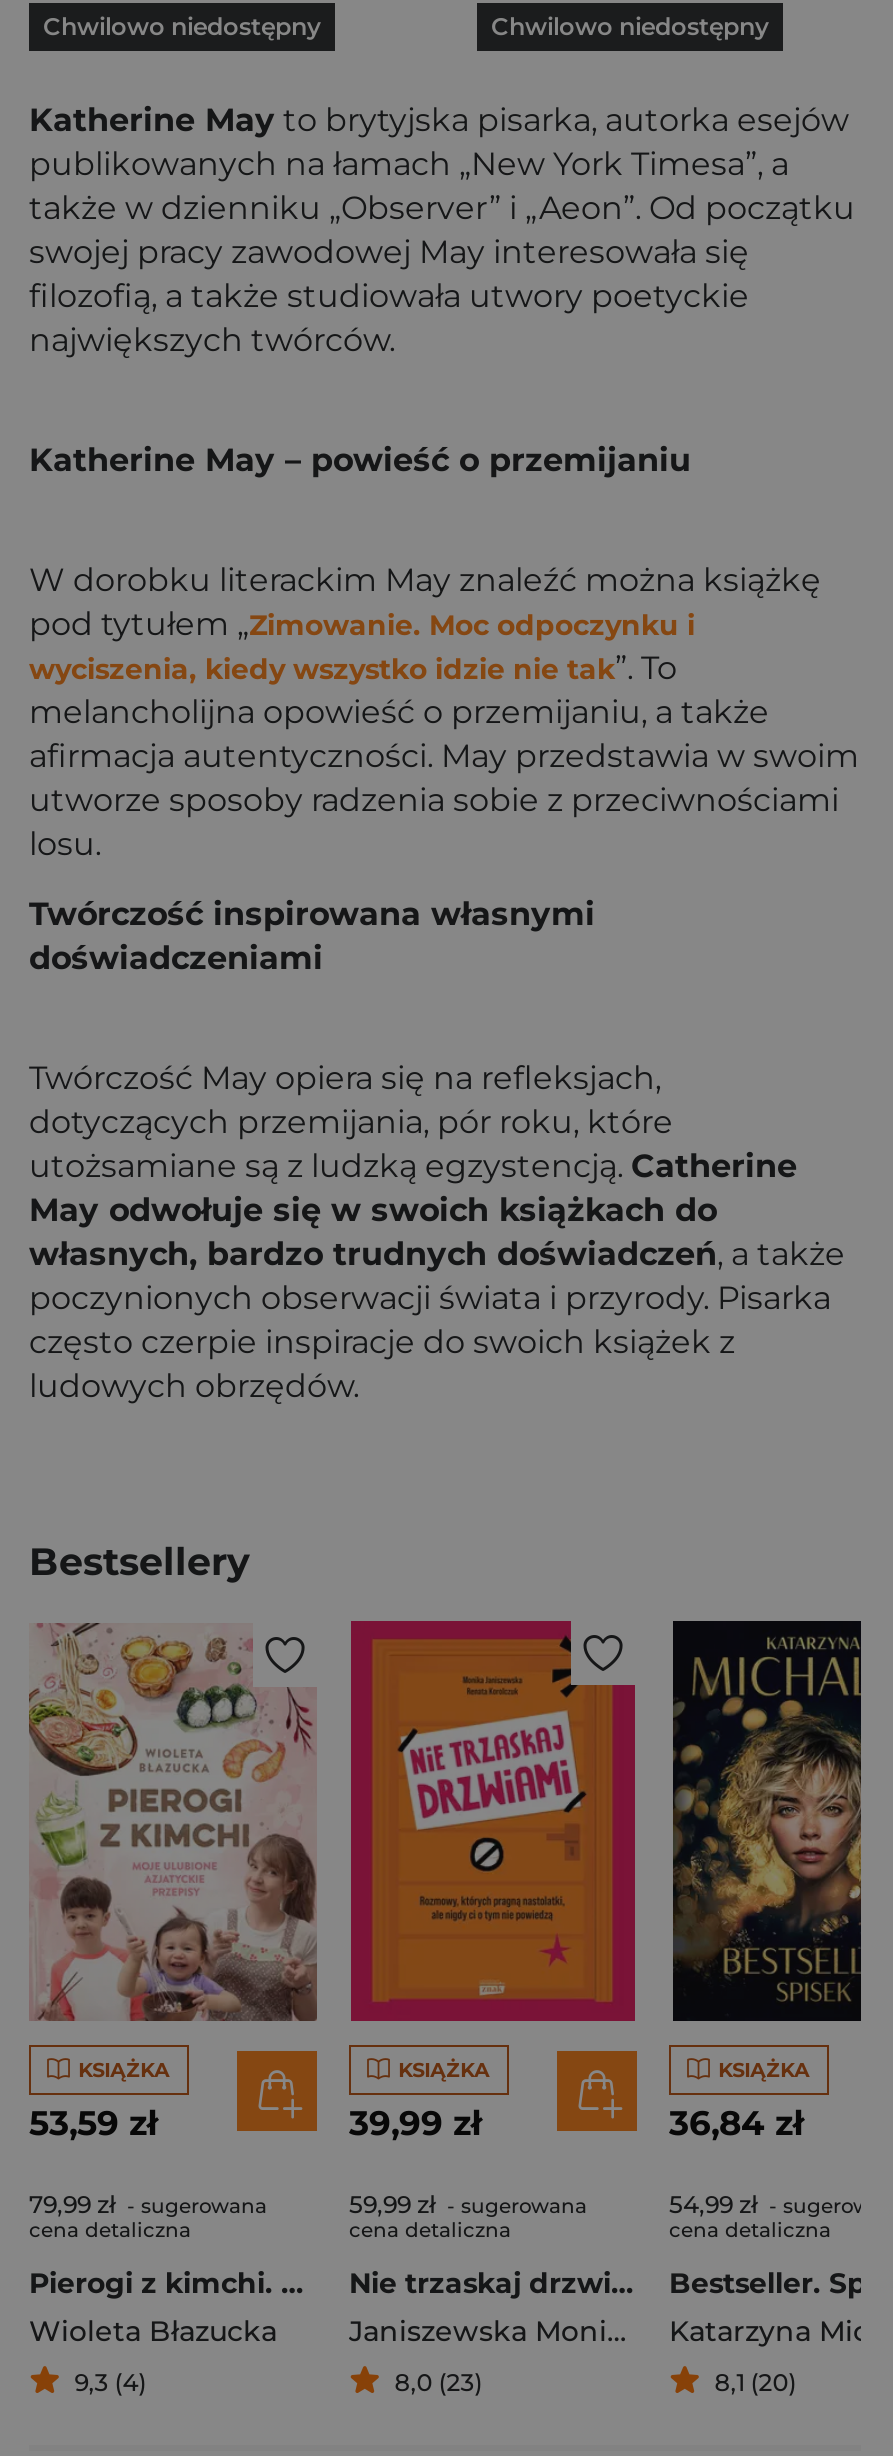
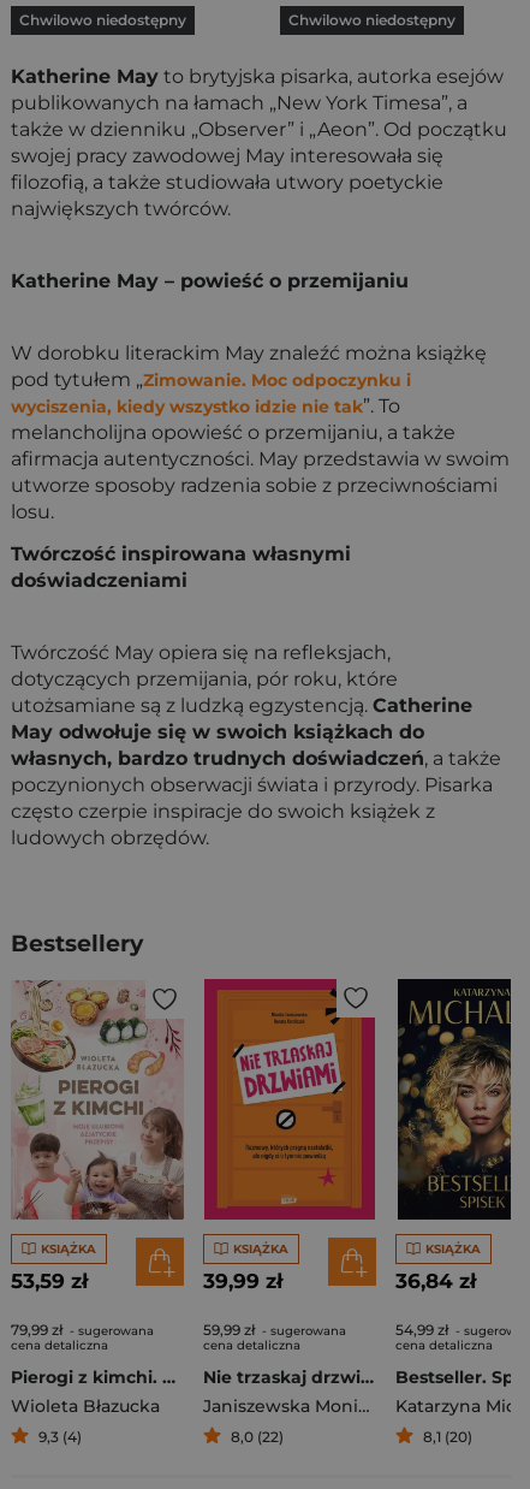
- 8,0 (23)
+ 8,0 (22)
